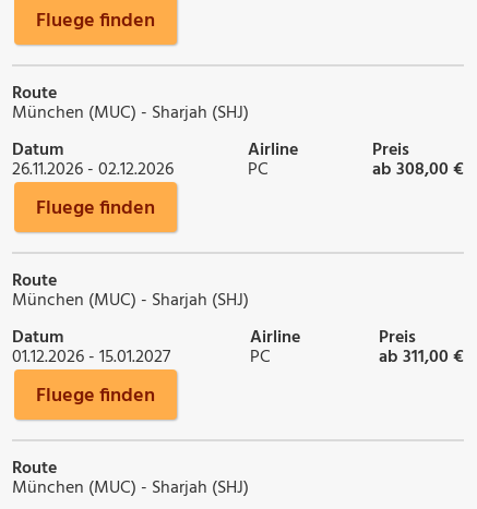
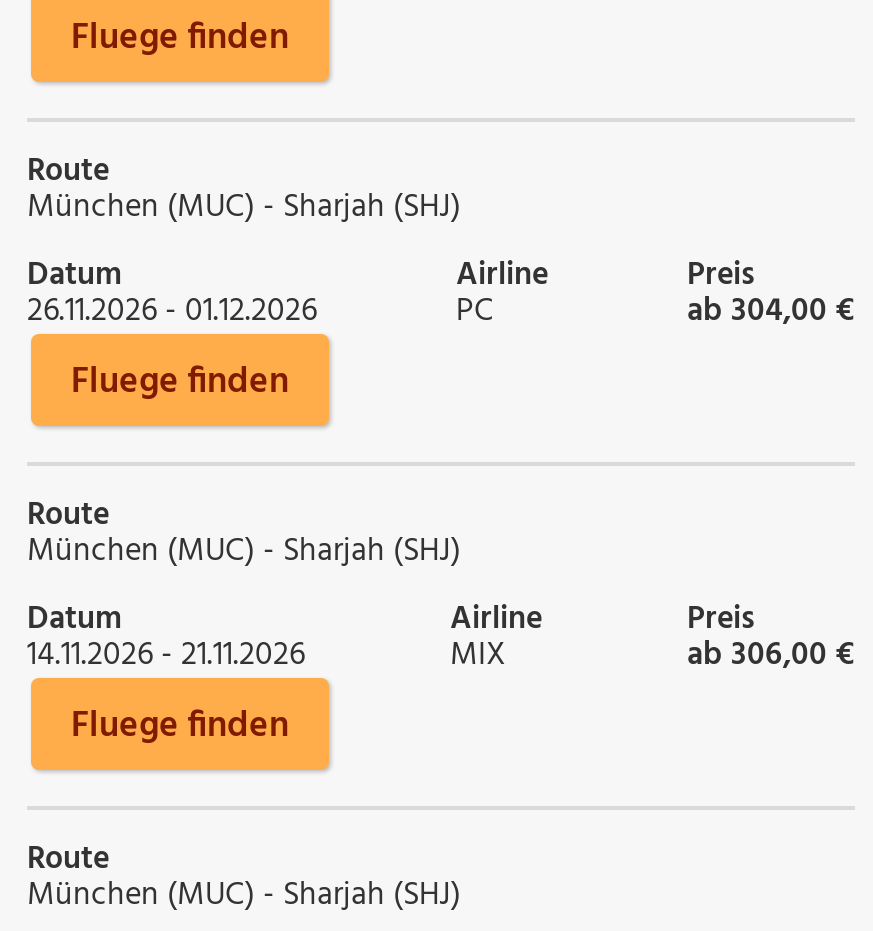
- 26.11.2026 - 02.12.2026
+ 26.11.2026 - 01.12.2026

- ab 308,00 €
+ ab 304,00 €

- 01.12.2026 - 15.01.2027
+ 14.11.2026 - 21.11.2026

- PC
+ MIX

- ab 311,00 €
+ ab 306,00 €
